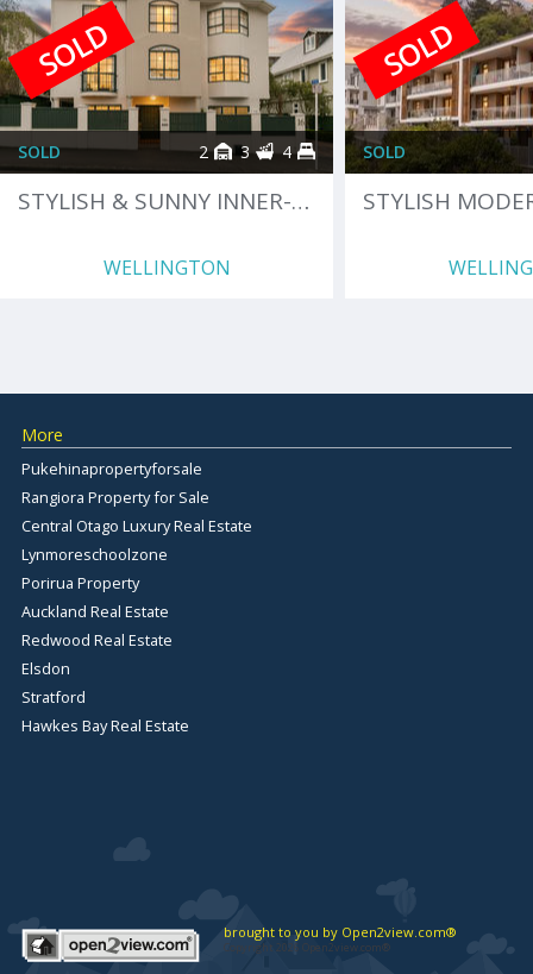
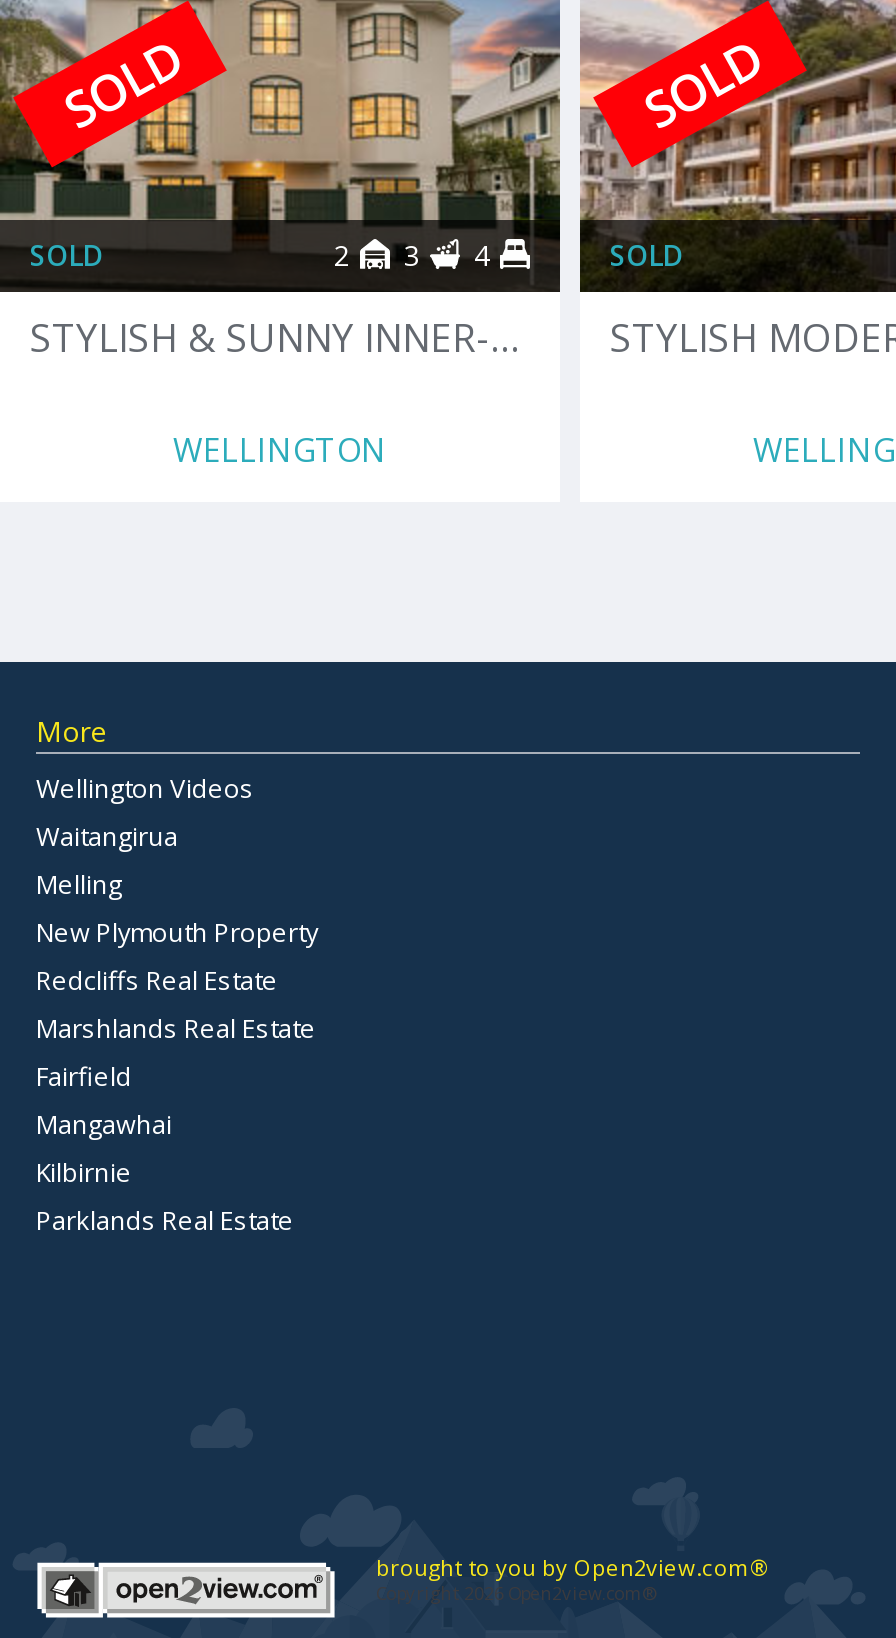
- Pukehinapropertyforsale
- Rangiora Property for Sale
- Central Otago Luxury Real Estate
- Lynmoreschoolzone
- Porirua Property
- Auckland Real Estate
- Redwood Real Estate
- Elsdon
- Stratford
- Hawkes Bay Real Estate
+ Wellington Videos
+ Waitangirua
+ Melling
+ New Plymouth Property
+ Redcliffs Real Estate
+ Marshlands Real Estate
+ Fairfield
+ Mangawhai
+ Kilbirnie
+ Parklands Real Estate
